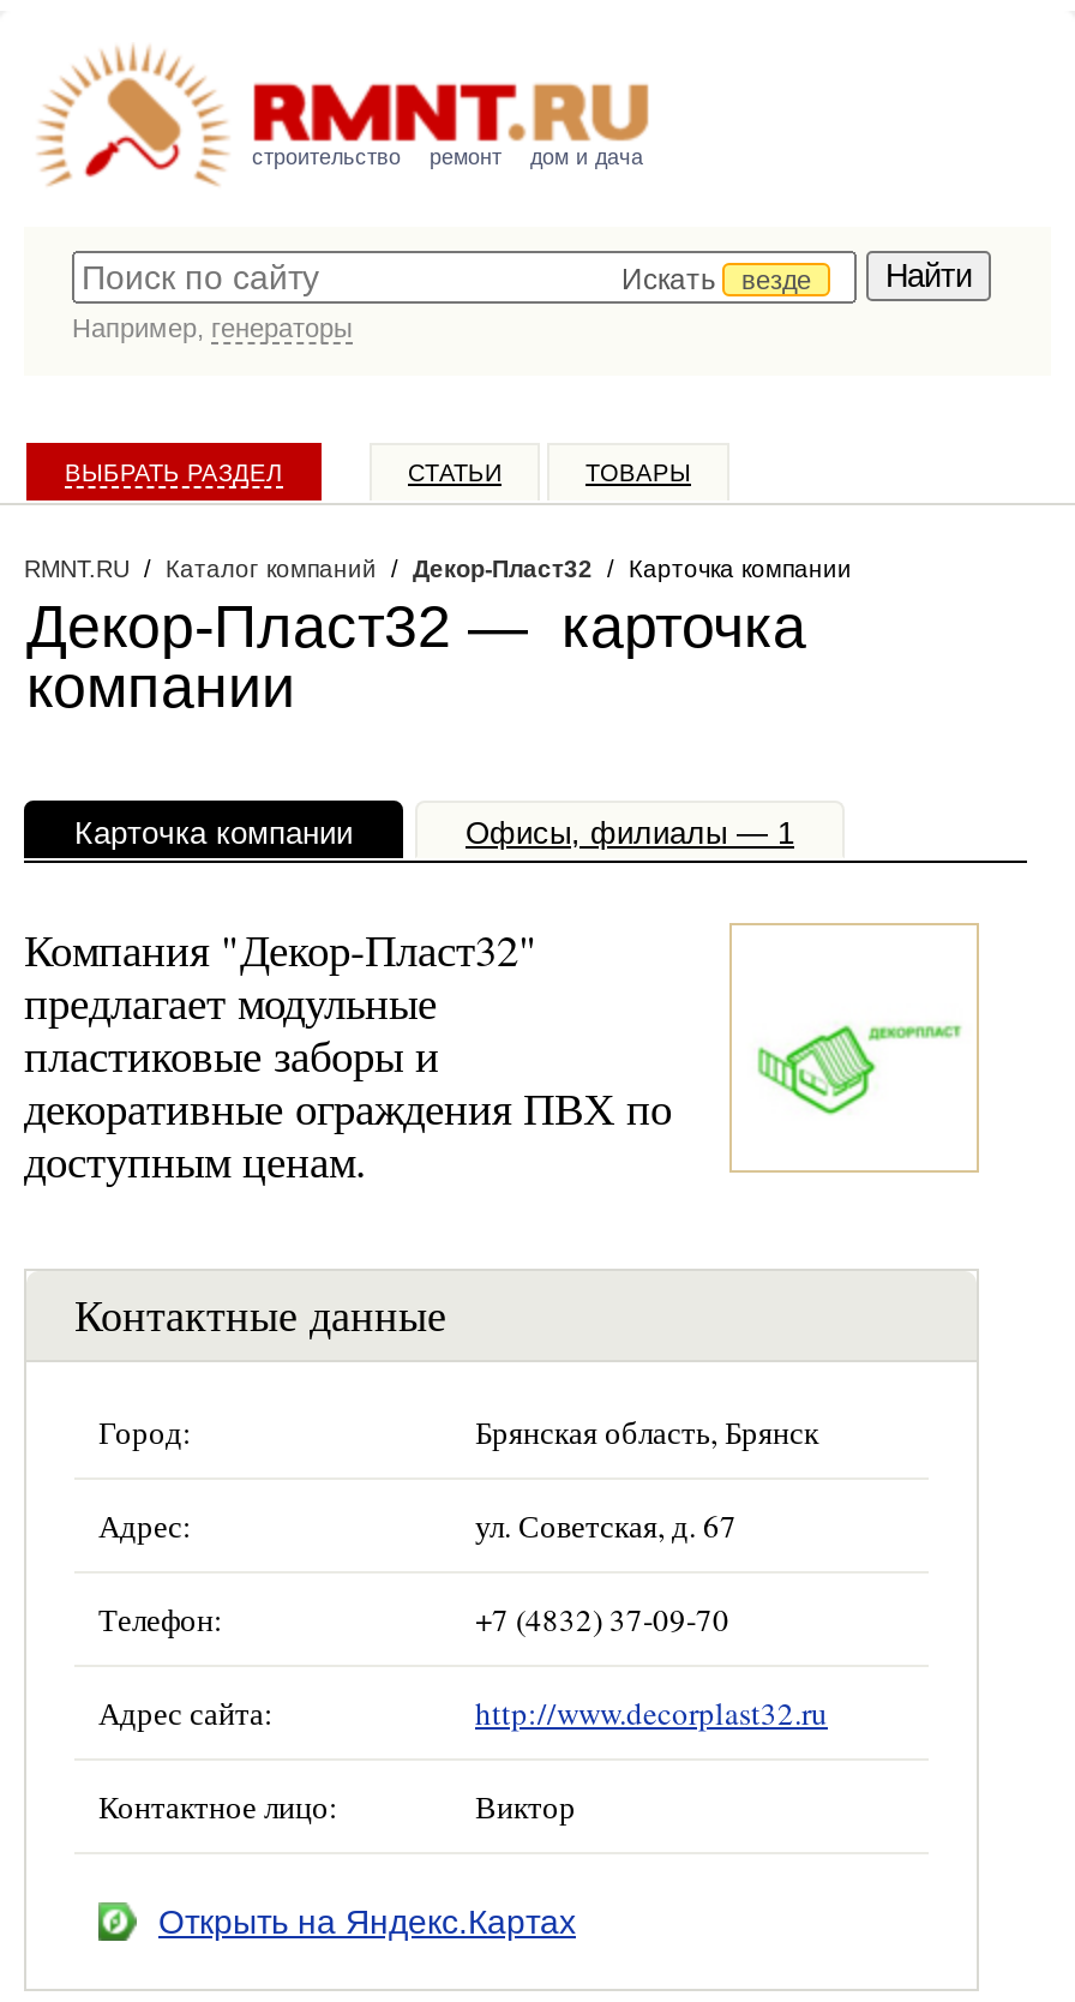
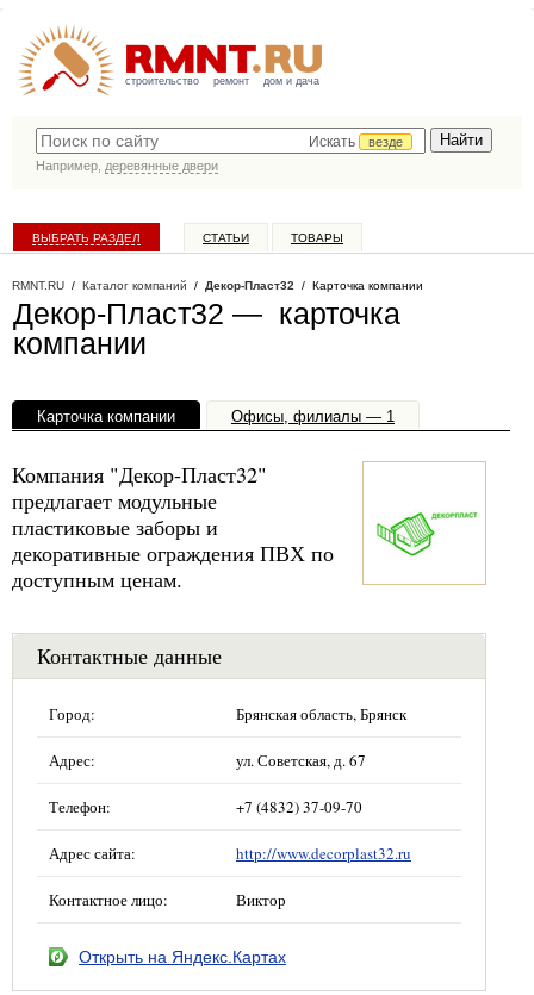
- Например, генераторы
+ Например, деревянные двери
